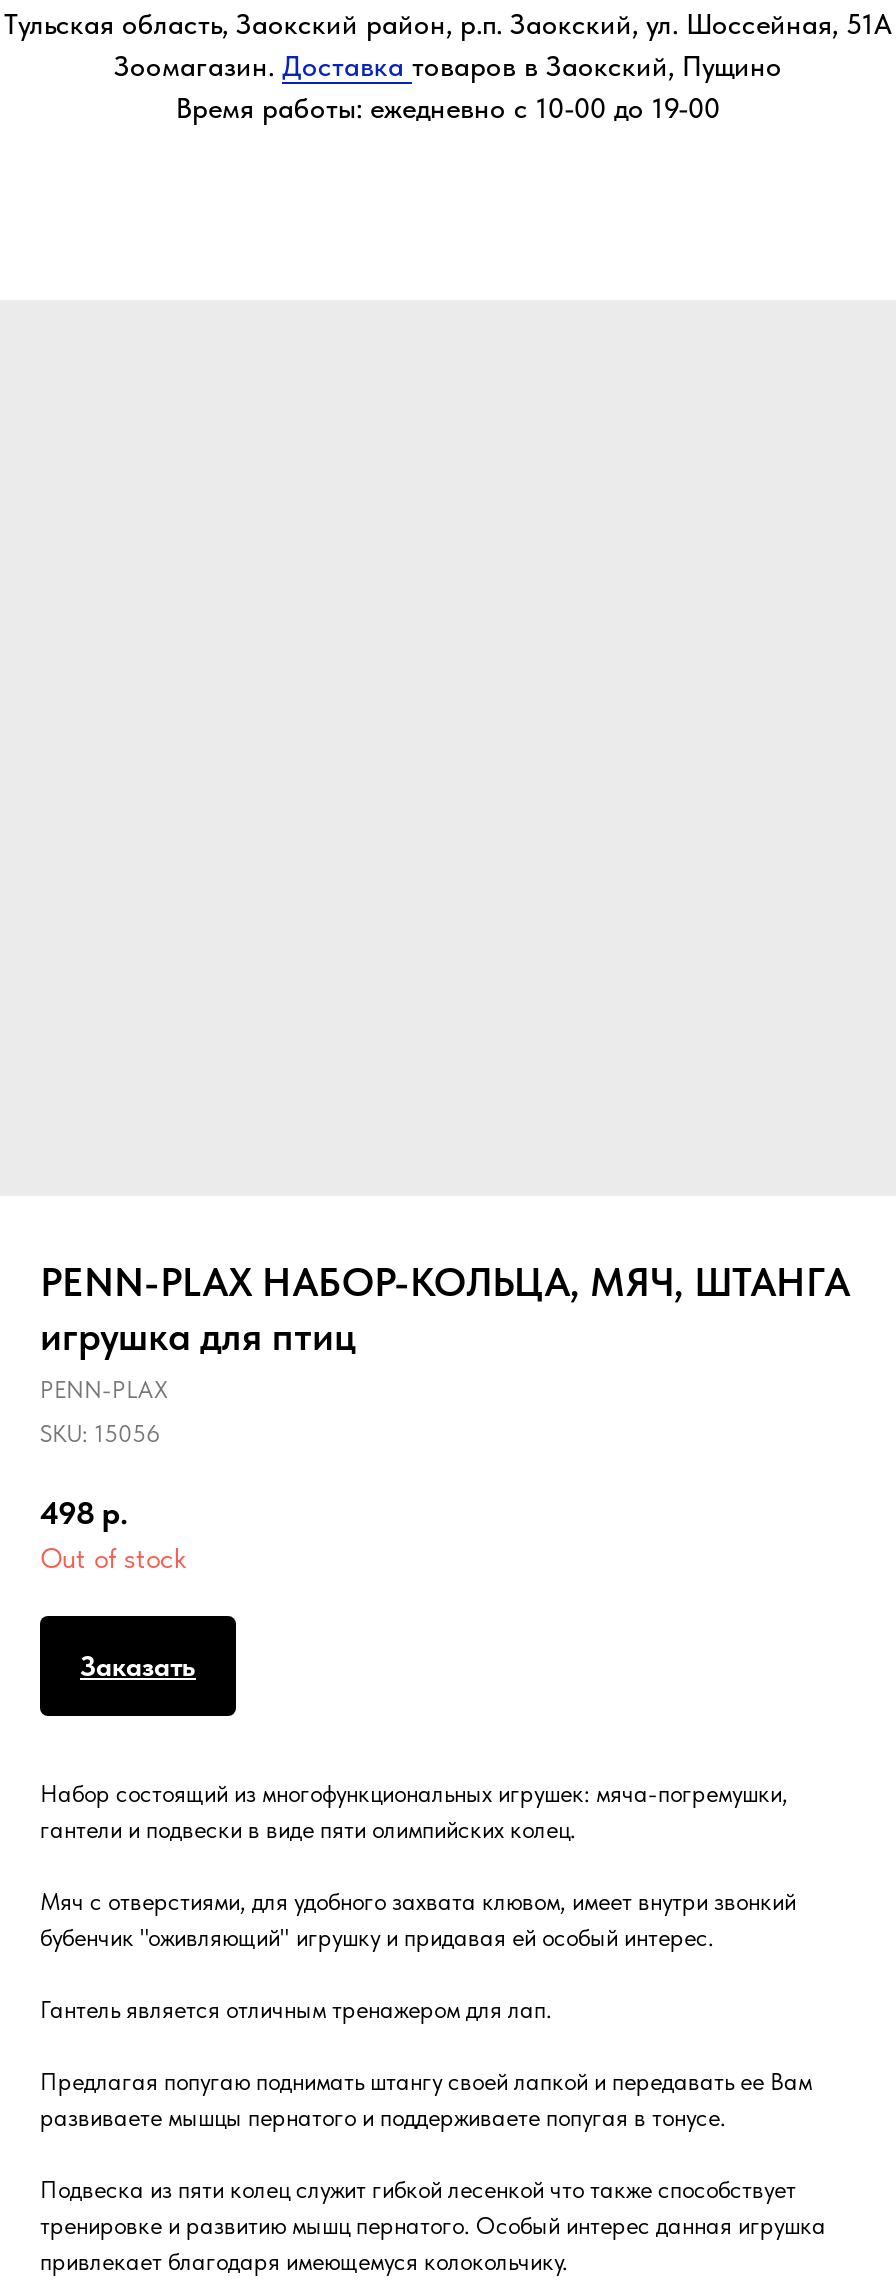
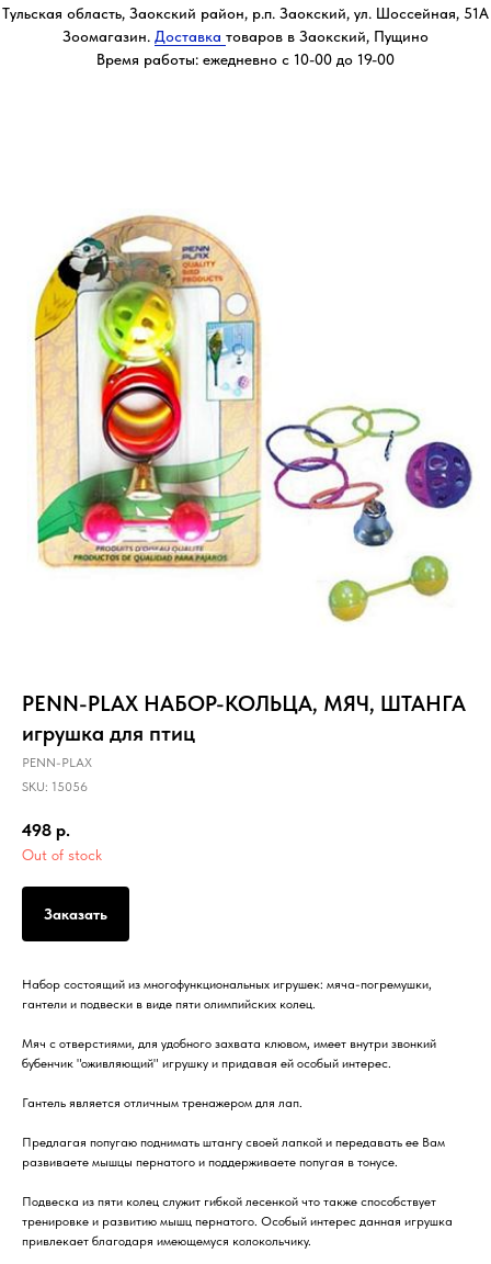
+ [image]
